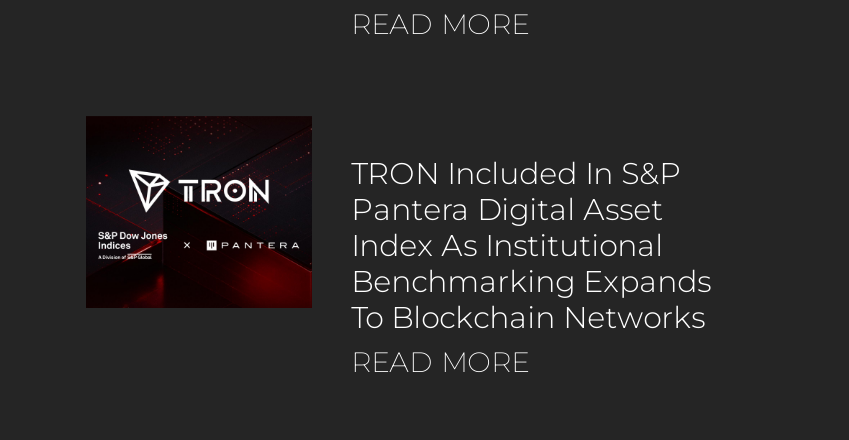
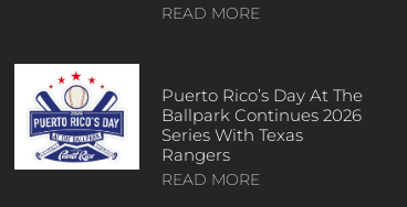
- [image]
- TRON Included In S&P
- Pantera Digital Asset
- Index As Institutional
- Benchmarking Expands
- To Blockchain Networks
+ [image]
+ Puerto Rico’s Day At The
+ Ballpark Continues 2026
+ Series With Texas
+ Rangers
